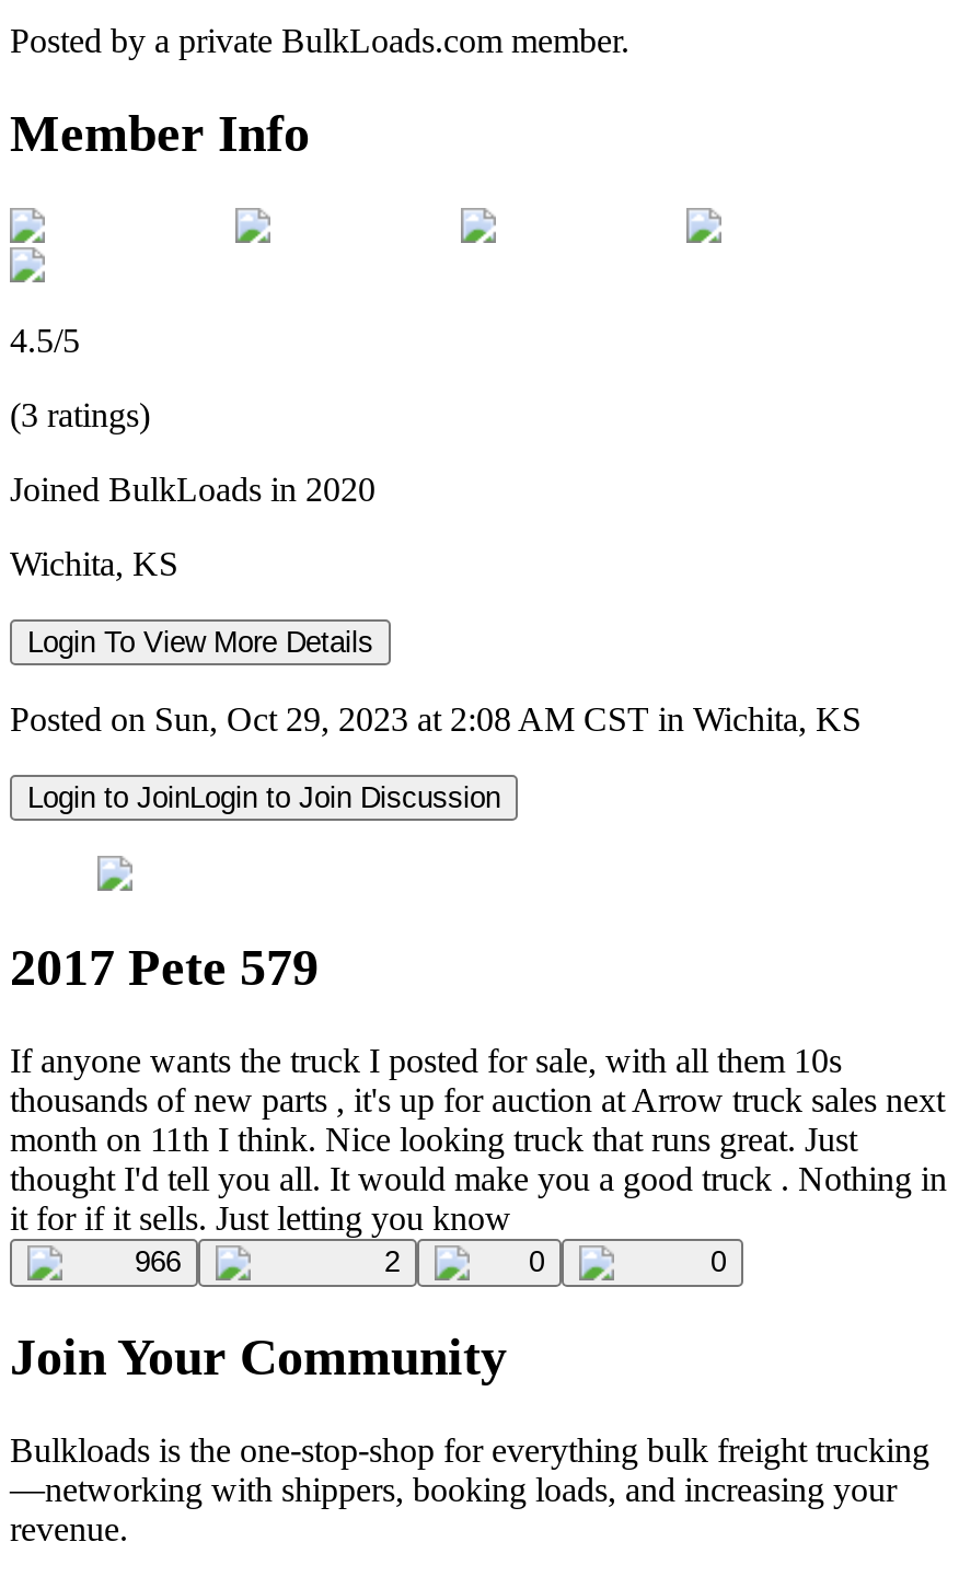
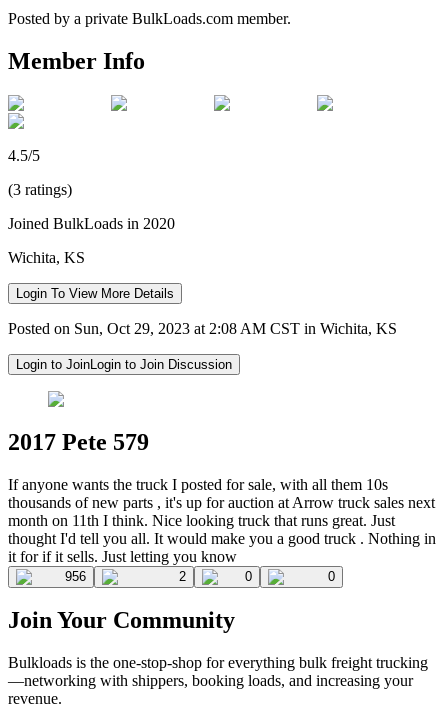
- 966
+ 956
